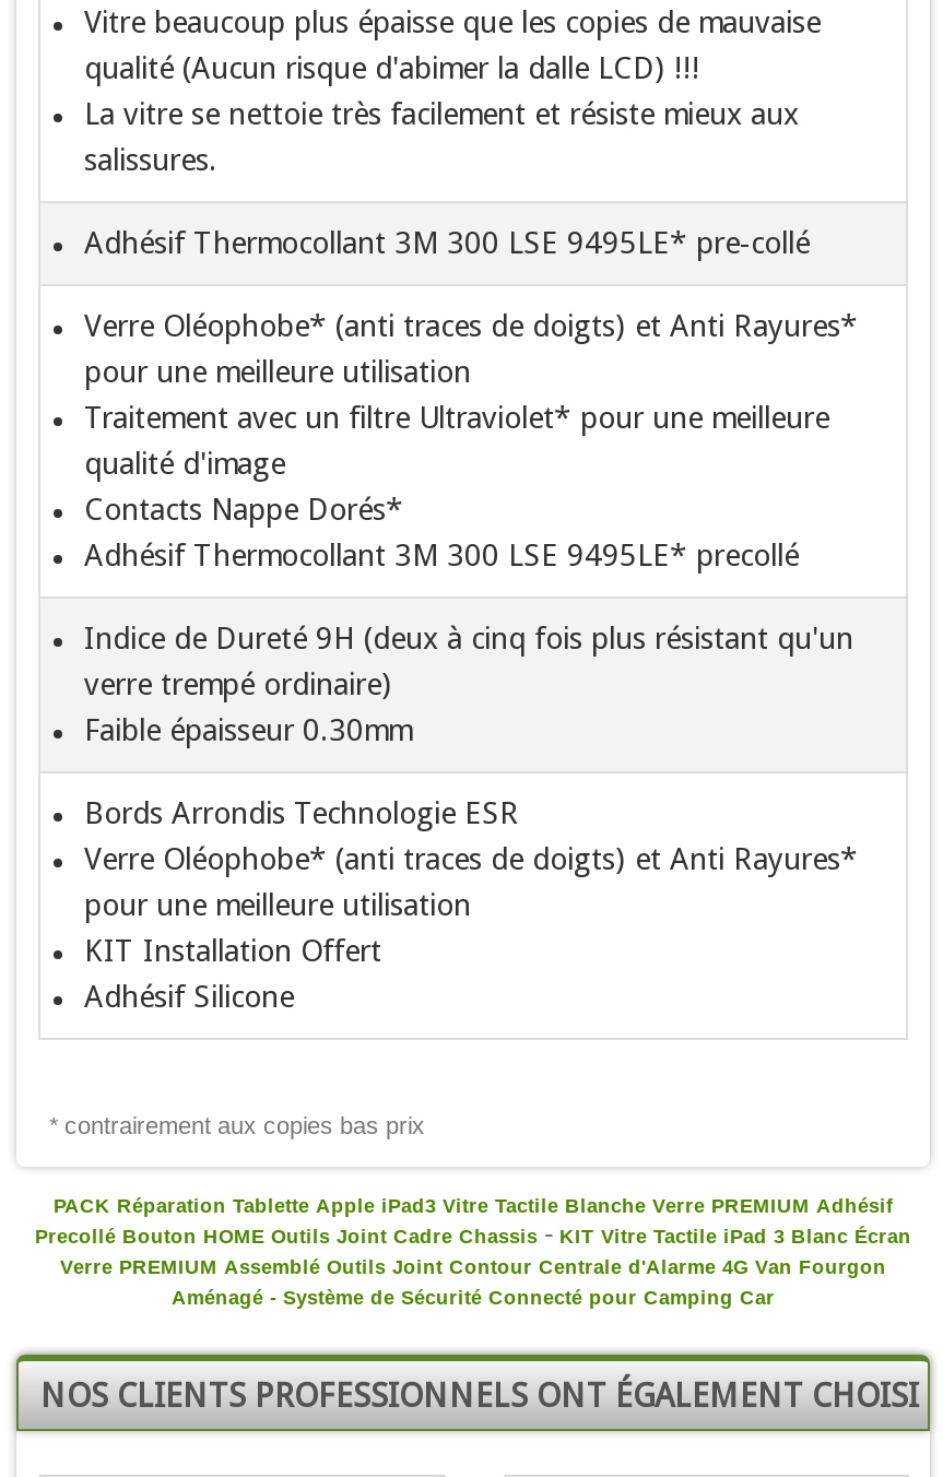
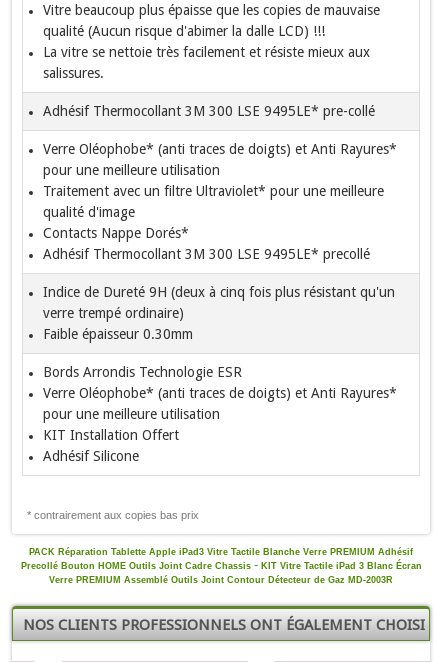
- Verre PREMIUM Assemblé Outils Joint Contour Centrale d'Alarme 4G Van Fourgon
- Aménagé - Système de Sécurité Connecté pour Camping Car
+ Verre PREMIUM Assemblé Outils Joint Contour Détecteur de Gaz MD-2003R
